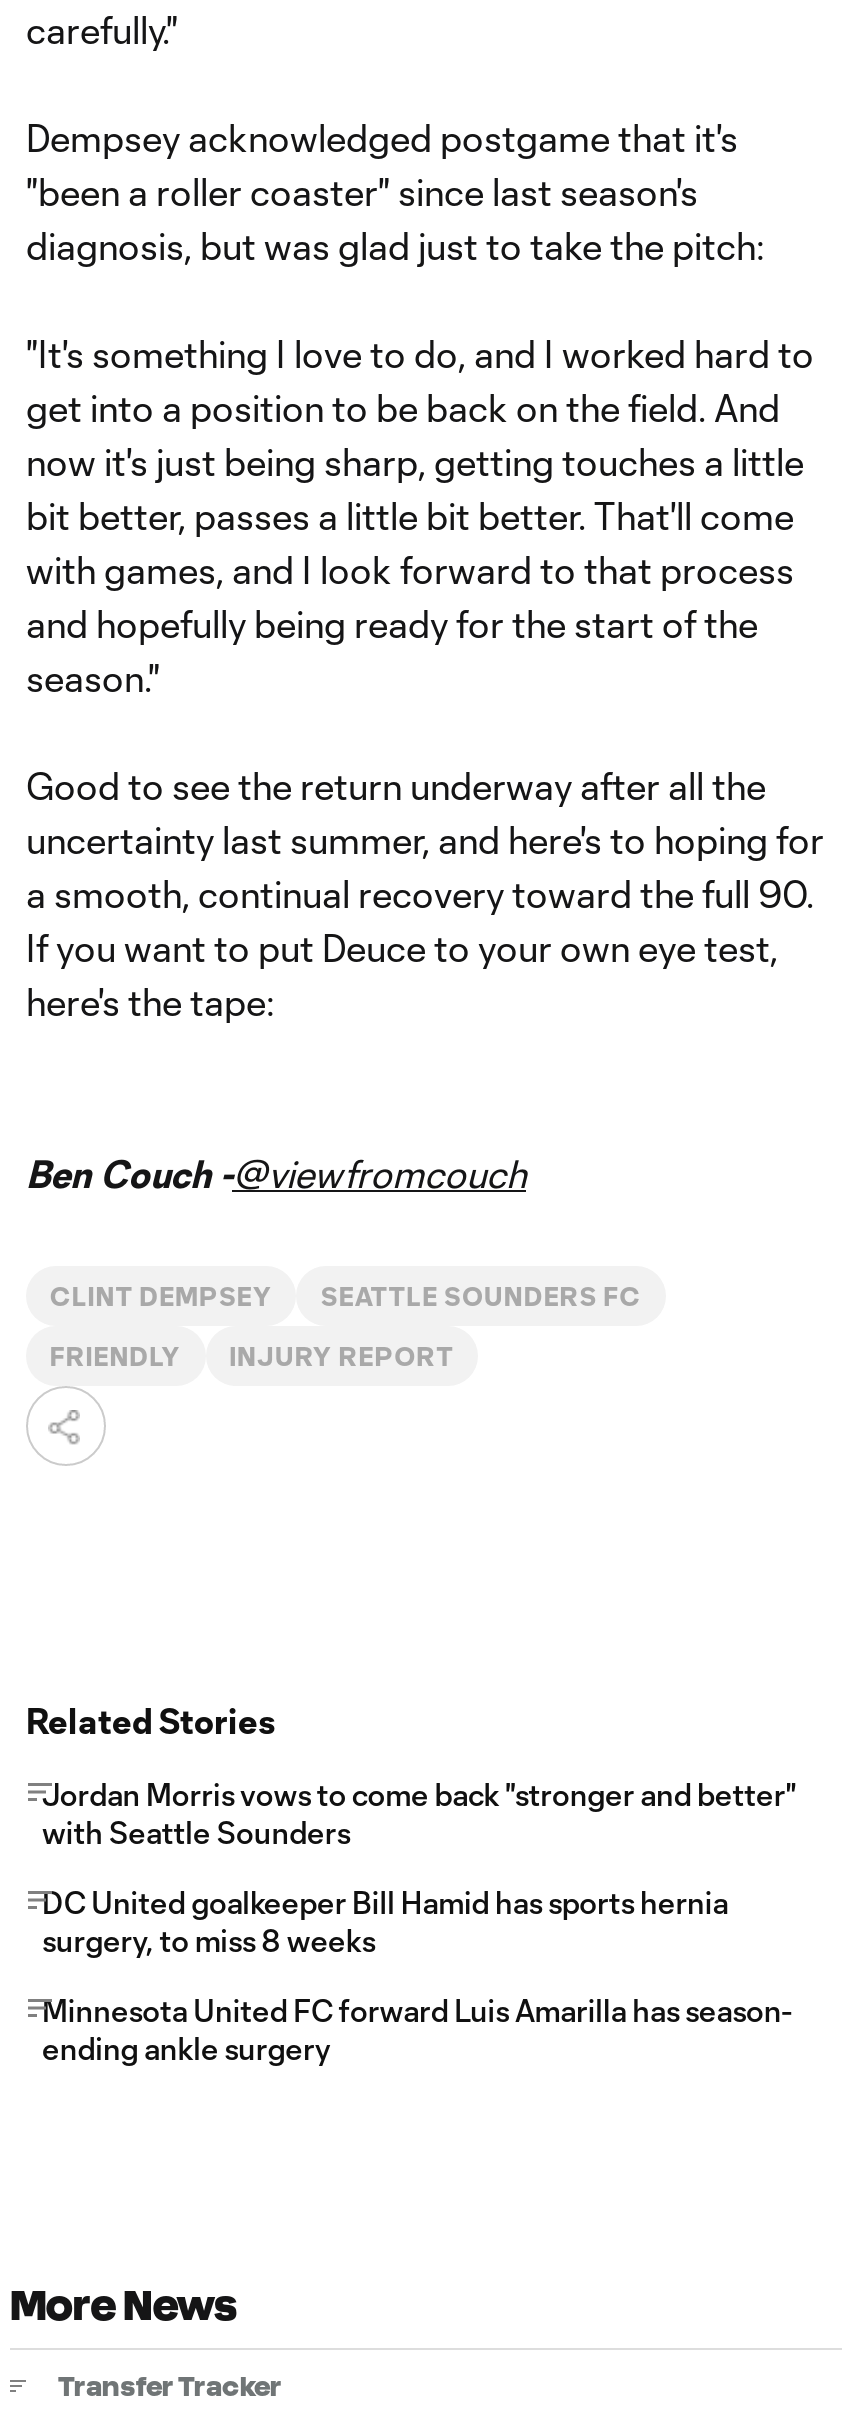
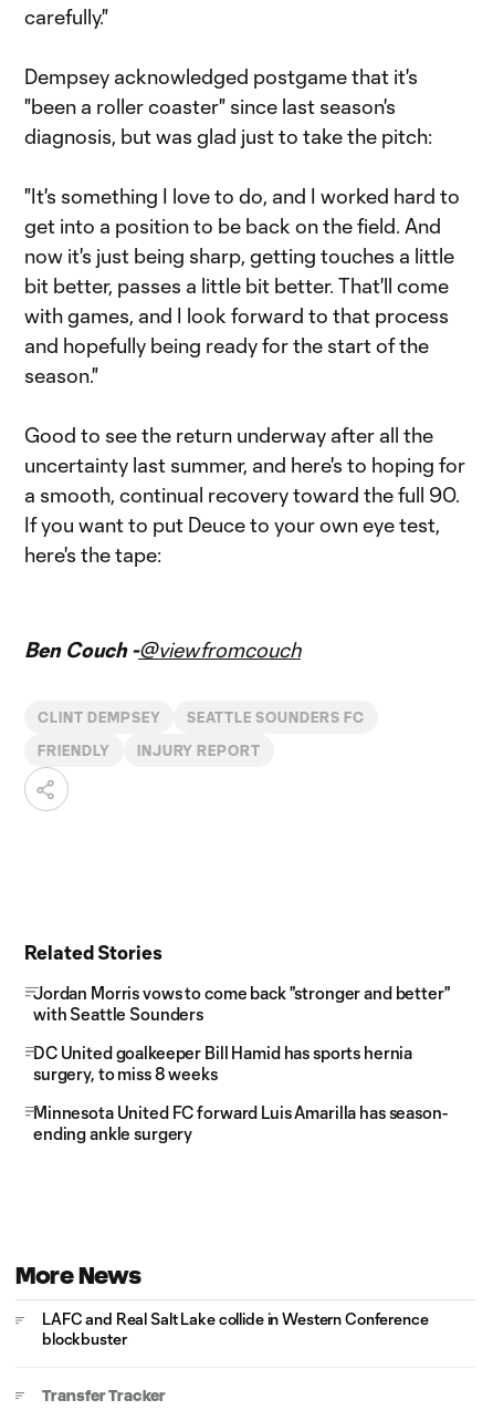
+ LAFC and Real Salt Lake collide in Western Conference
+ blockbuster
